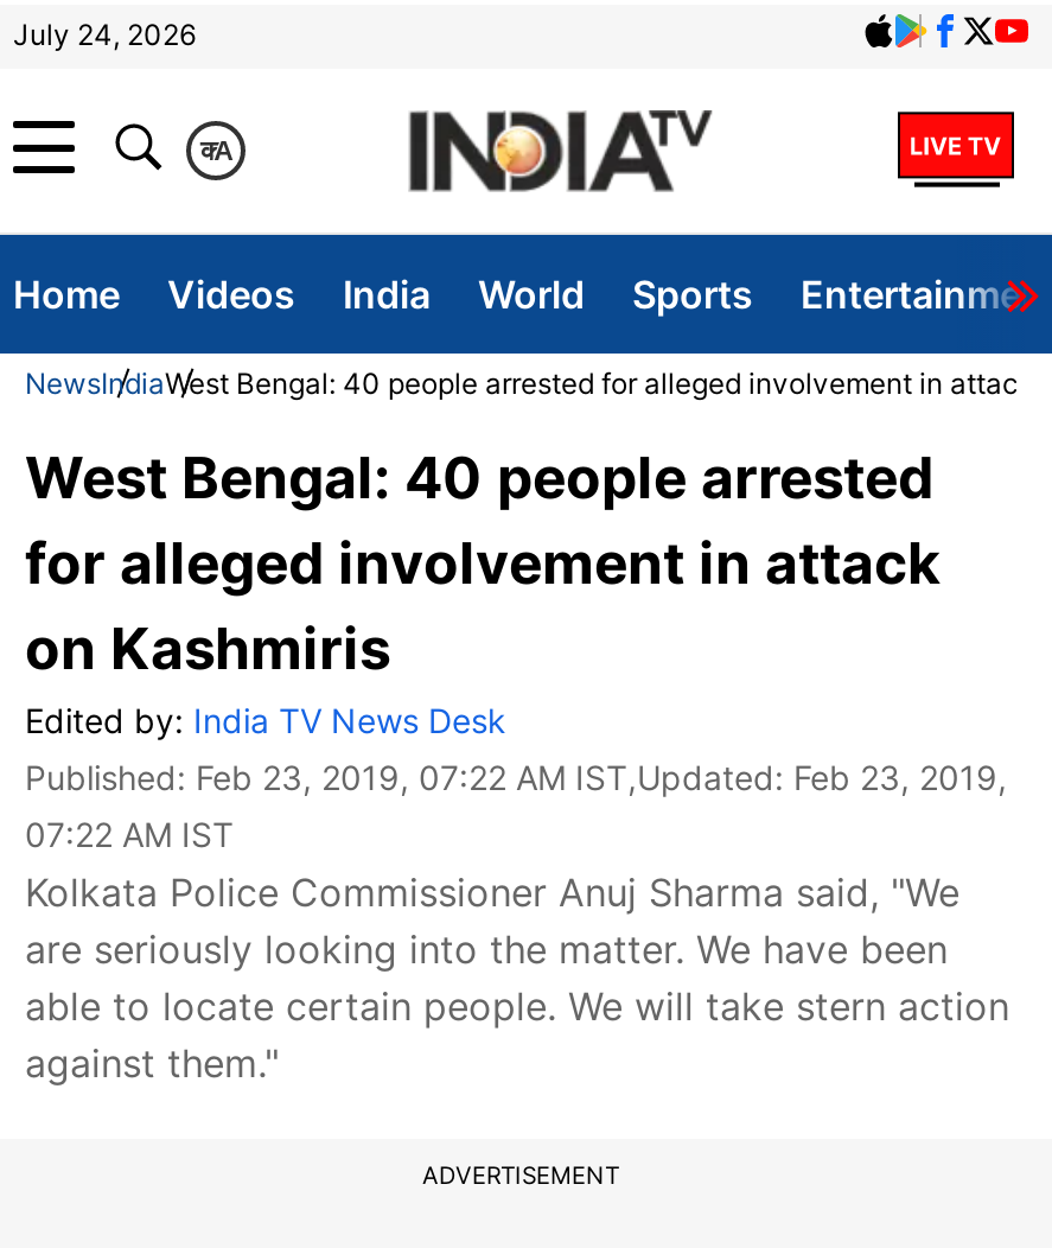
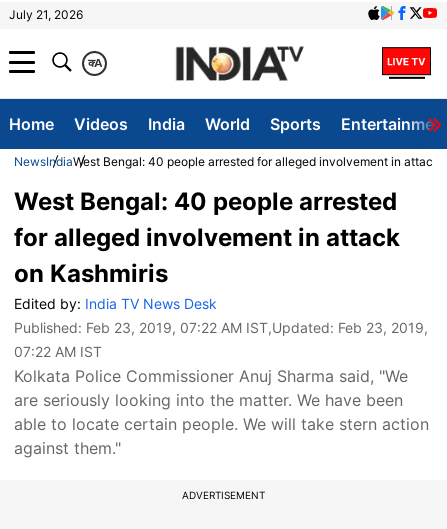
- July 24, 2026
+ July 21, 2026
